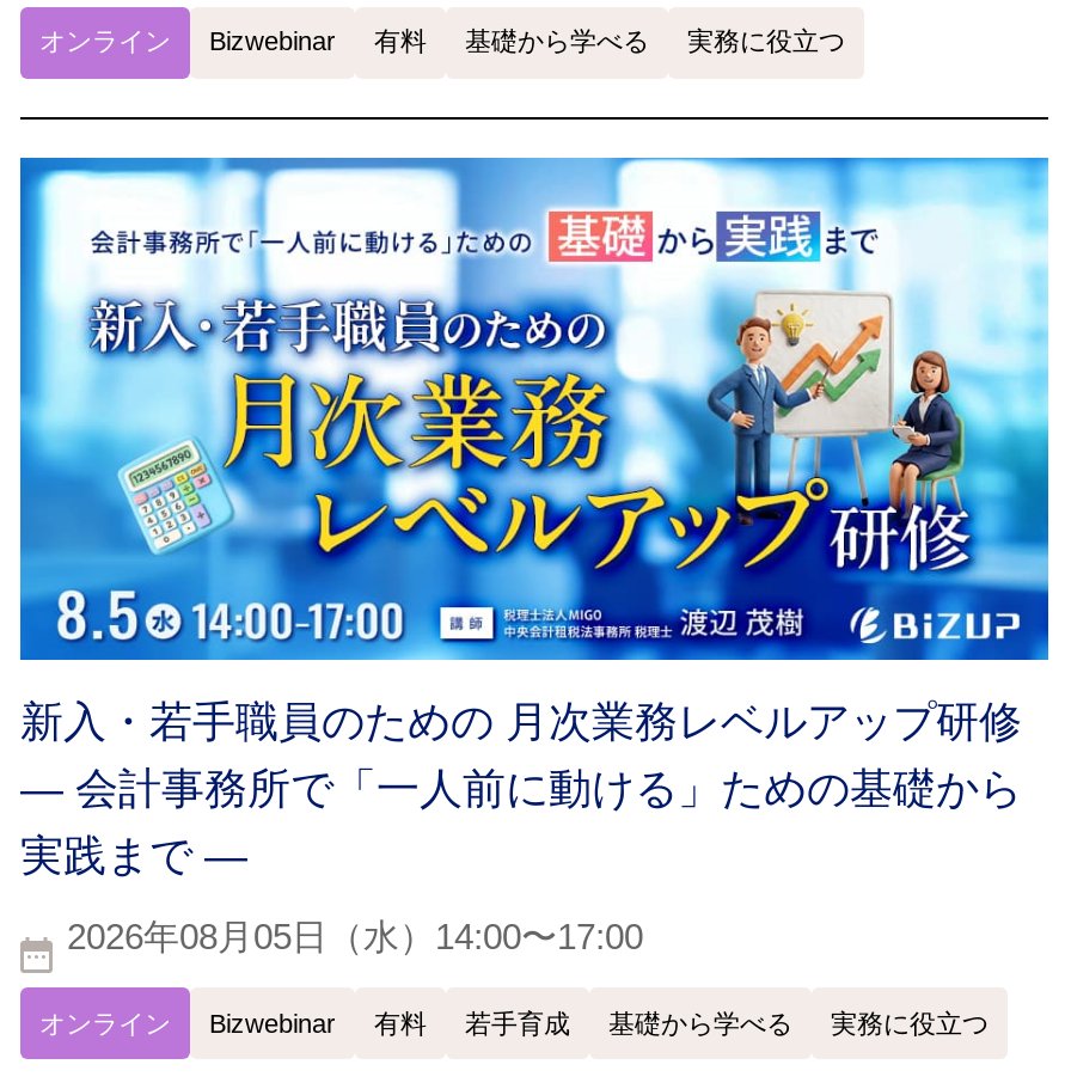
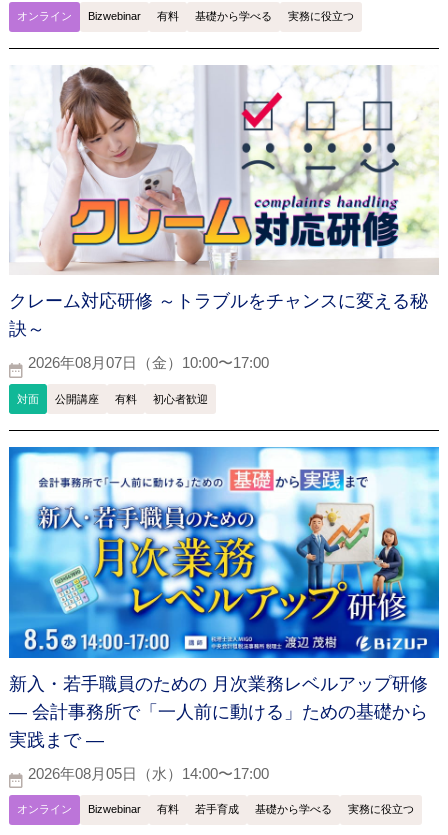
+ [image]
+ クレーム対応研修 ～トラブルをチャンスに変える秘
+ 訣～
+ 2026年08月07日（金）10:00〜17:00
+ 対面
+ 公開講座
+ 有料
+ 初心者歓迎
